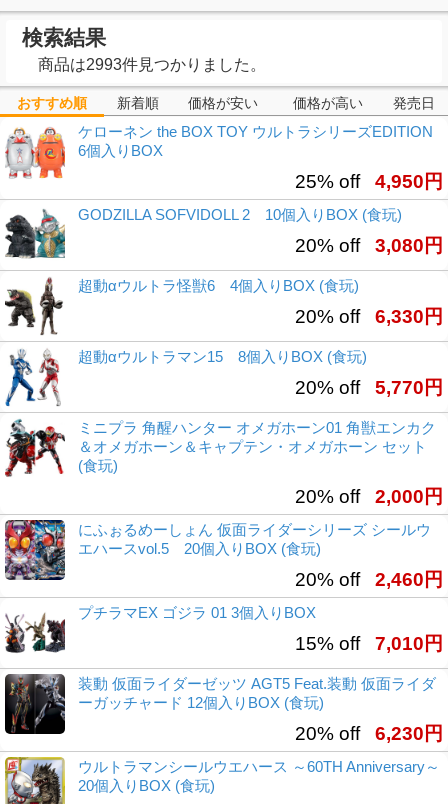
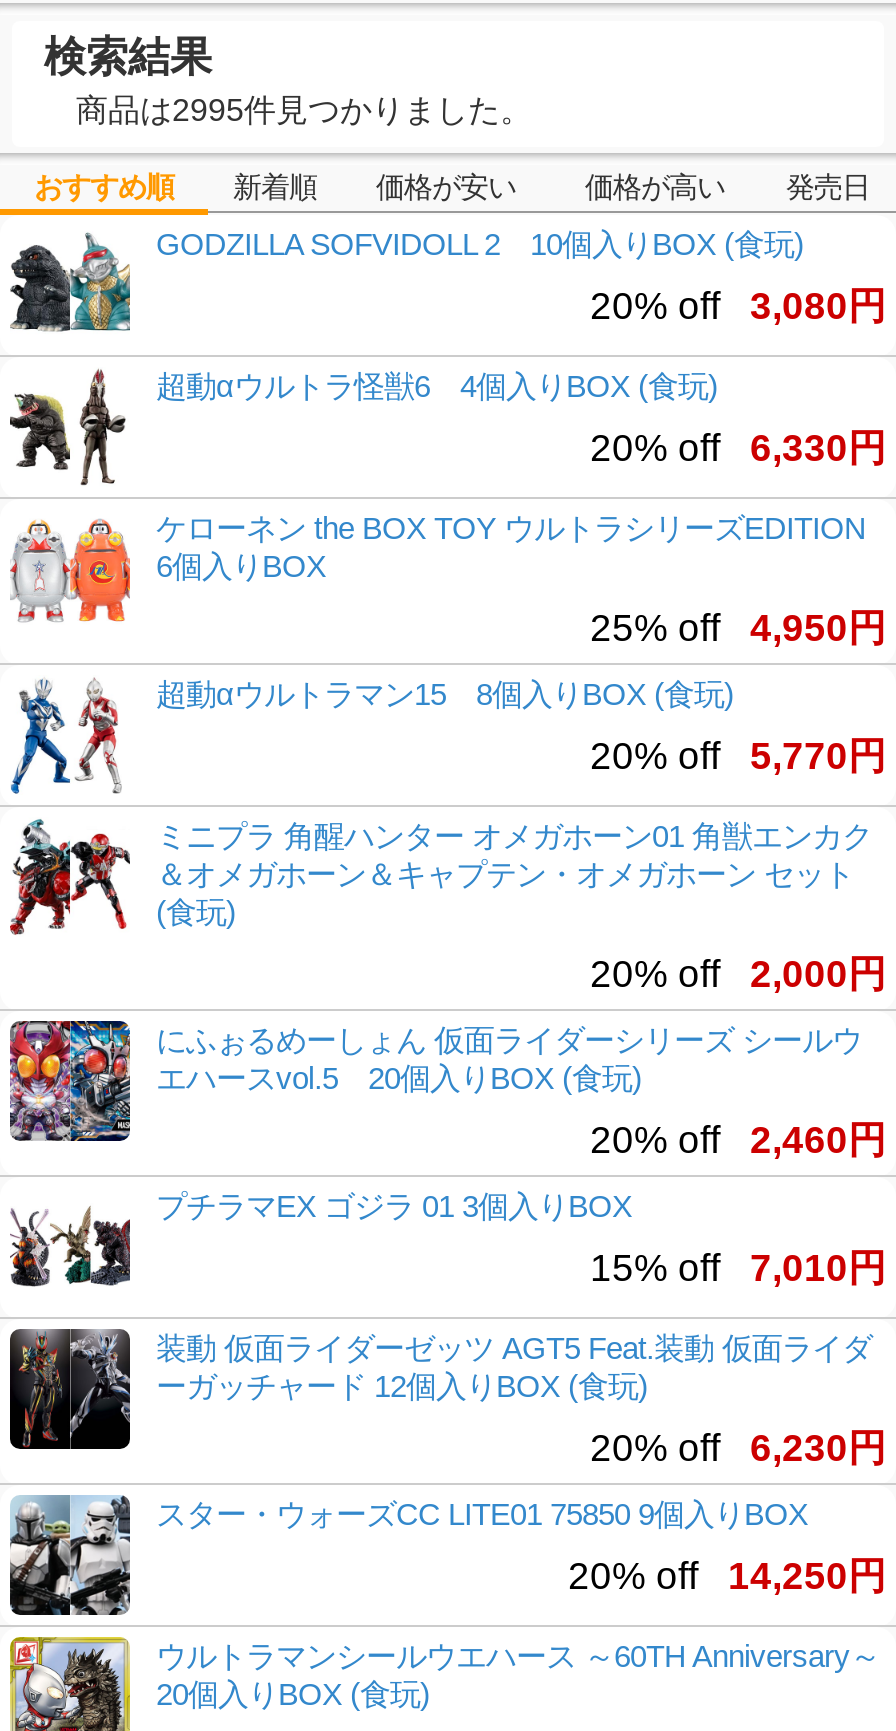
- 商品は2993件見つかりました。
+ 商品は2995件見つかりました。

moved down: [image] | ケローネン the BOX TOY ウルトラシリーズEDITION | 6個入りBOX | 25% off 4,950円

moved up: [image] | GODZILLA SOFVIDOLL 2 10個入りBOX (食玩) | 20% off 3,080円 | 超動αウルトラ怪獣6 4個入りBOX (食玩) | 20% off 6,330円

+ [image]
+ スター・ウォーズCC LITE01 75850 9個入りBOX
+ 20% off 14,250円
